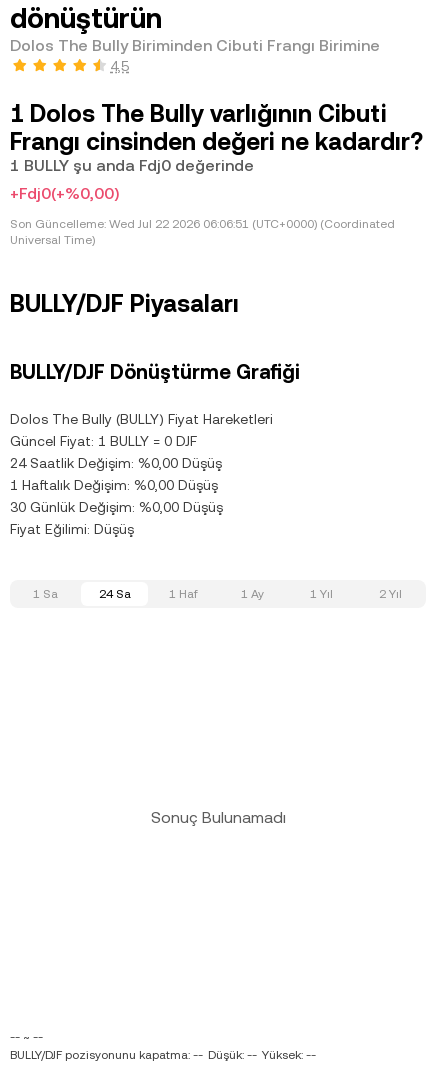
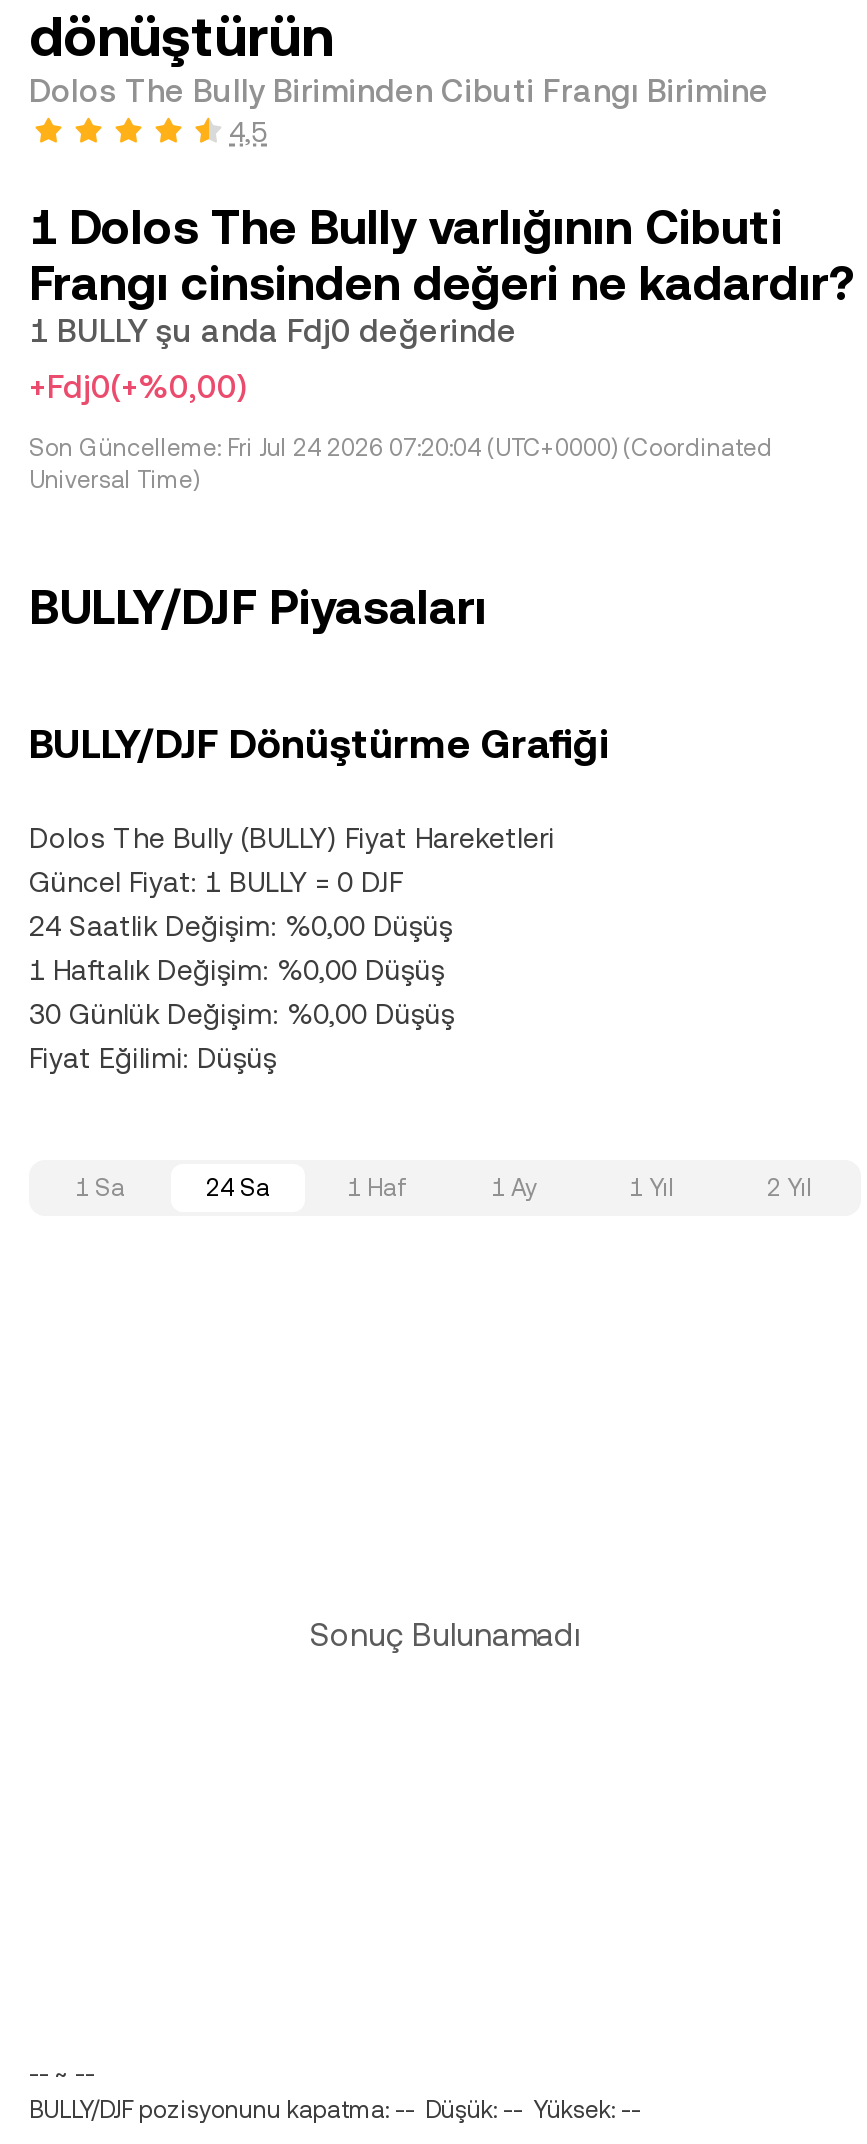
- Son Güncelleme: Wed Jul 22 2026 06:06:51 (UTC+0000) (Coordinated
+ Son Güncelleme: Fri Jul 24 2026 07:20:04 (UTC+0000) (Coordinated
